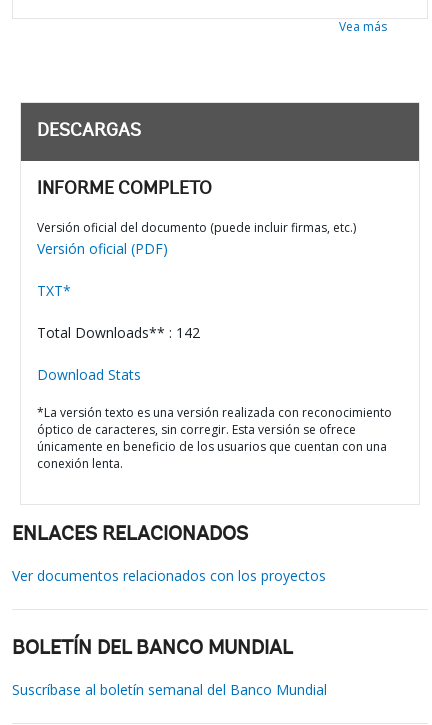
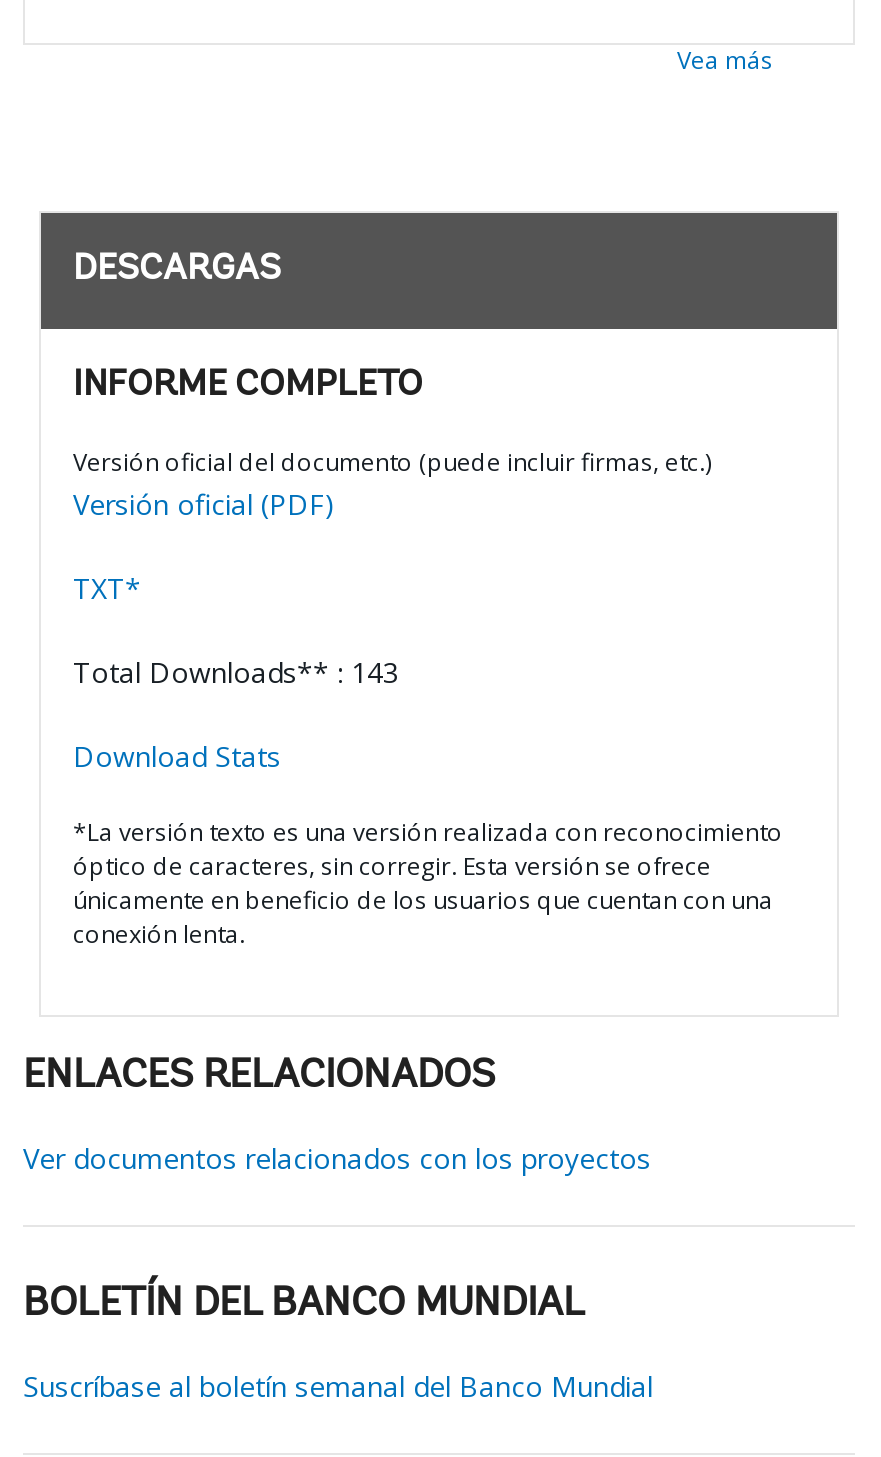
- Total Downloads** : 142
+ Total Downloads** : 143
